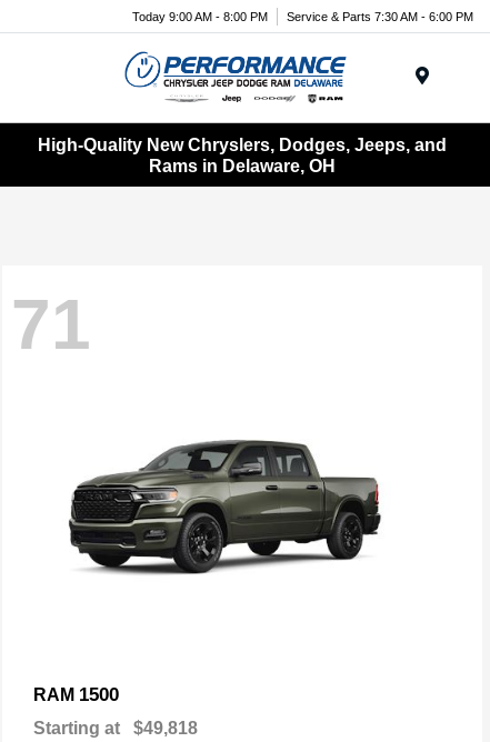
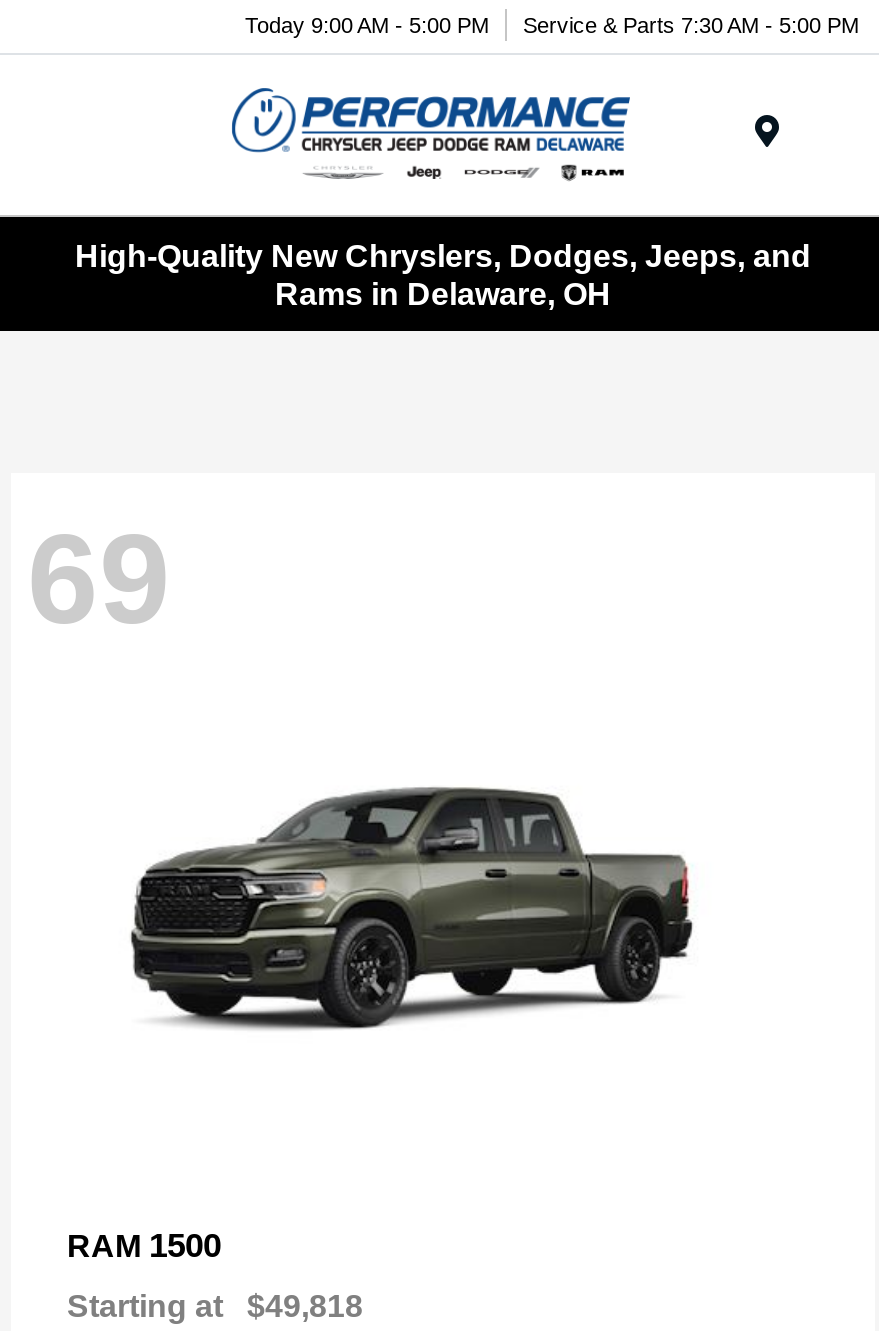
- Today 9:00 AM - 8:00 PM
+ Today 9:00 AM - 5:00 PM

- Service & Parts 7:30 AM - 6:00 PM
+ Service & Parts 7:30 AM - 5:00 PM

- 71
+ 69
